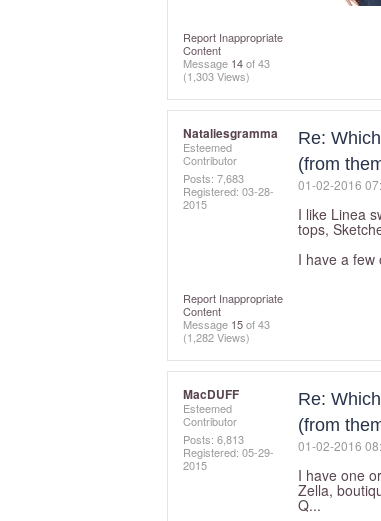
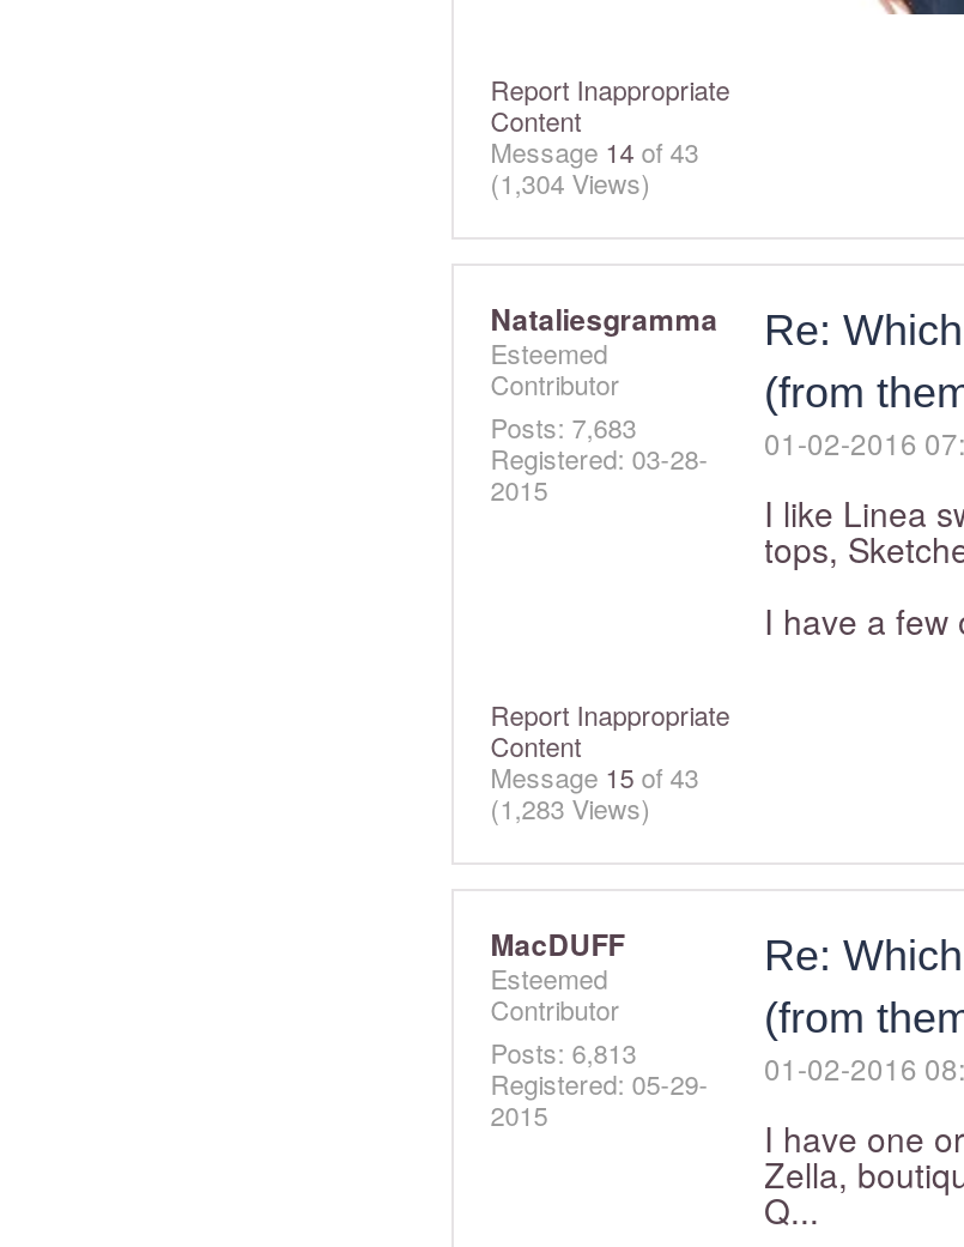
- (1,303 Views)
+ (1,304 Views)

- (1,282 Views)
+ (1,283 Views)
